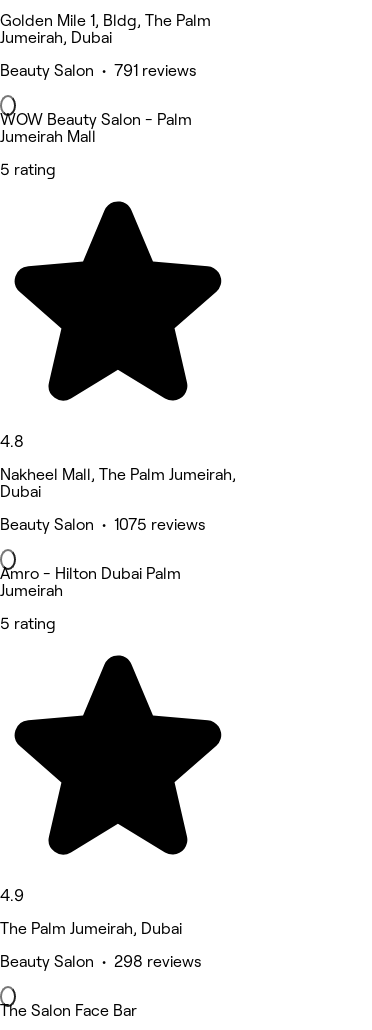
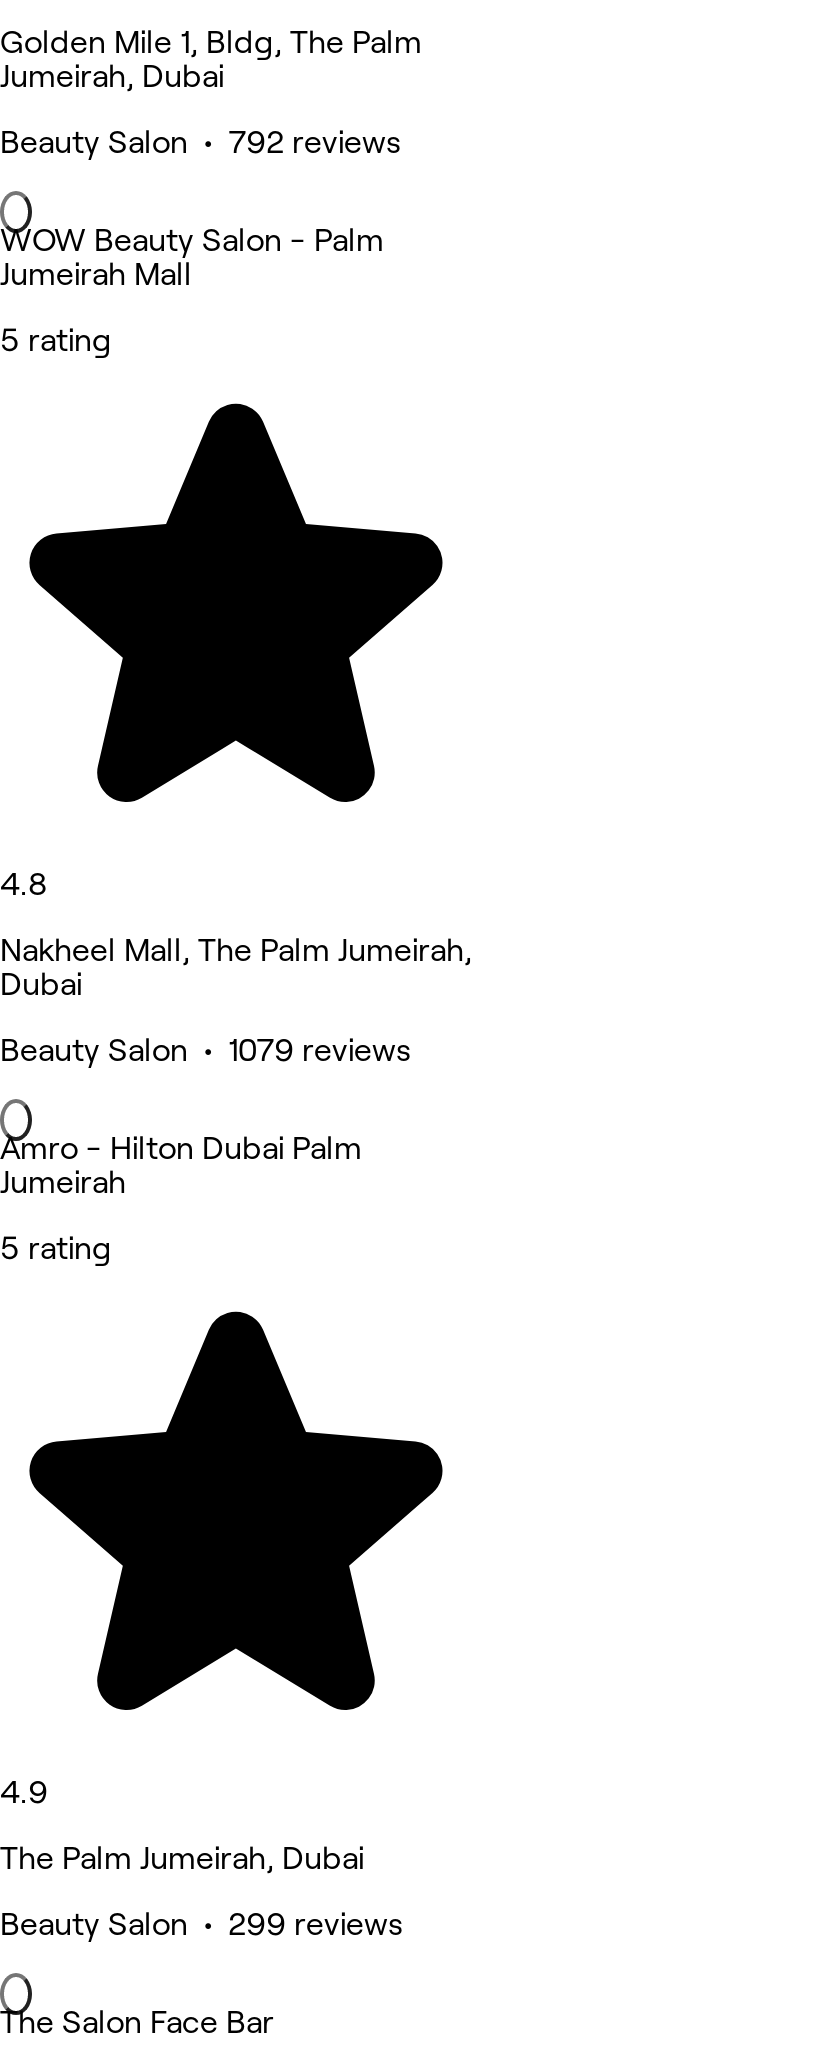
- Beauty Salon • 791 reviews
+ Beauty Salon • 792 reviews

- Beauty Salon • 1075 reviews
+ Beauty Salon • 1079 reviews

- Beauty Salon • 298 reviews
+ Beauty Salon • 299 reviews
